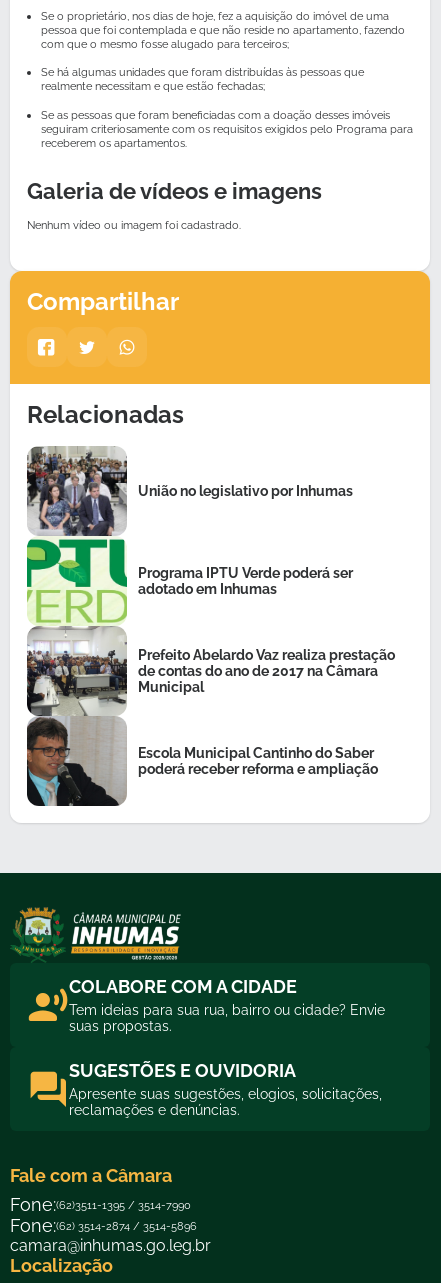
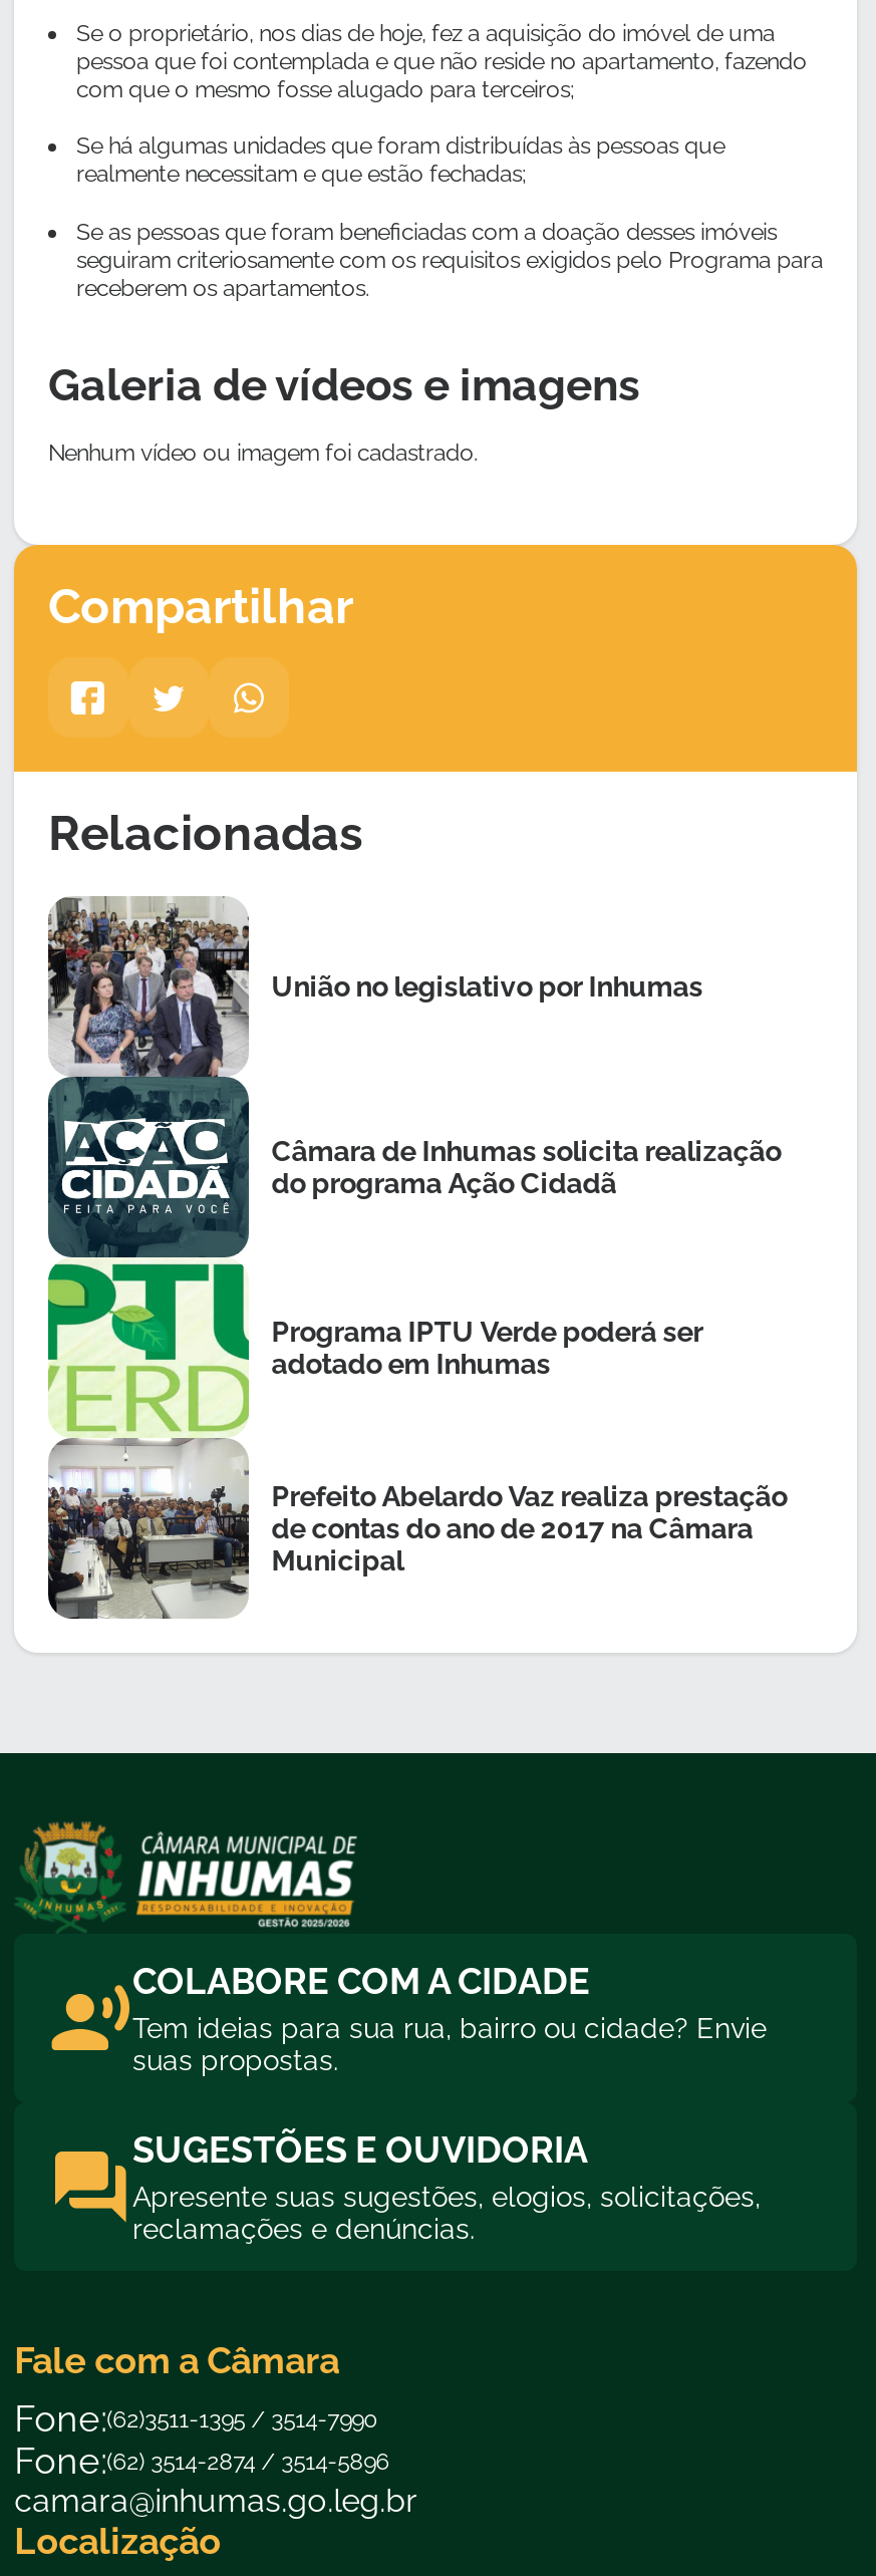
+ [image]
+ Câmara de Inhumas solicita realização
+ do programa Ação Cidadã

moved down: Programa IPTU Verde poderá ser | adotado em Inhumas | Prefeito Abelardo Vaz realiza prestação | de contas do ano de 2017 na Câmara | Municipal

- [image]
- Escola Municipal Cantinho do Saber
- poderá receber reforma e ampliação
